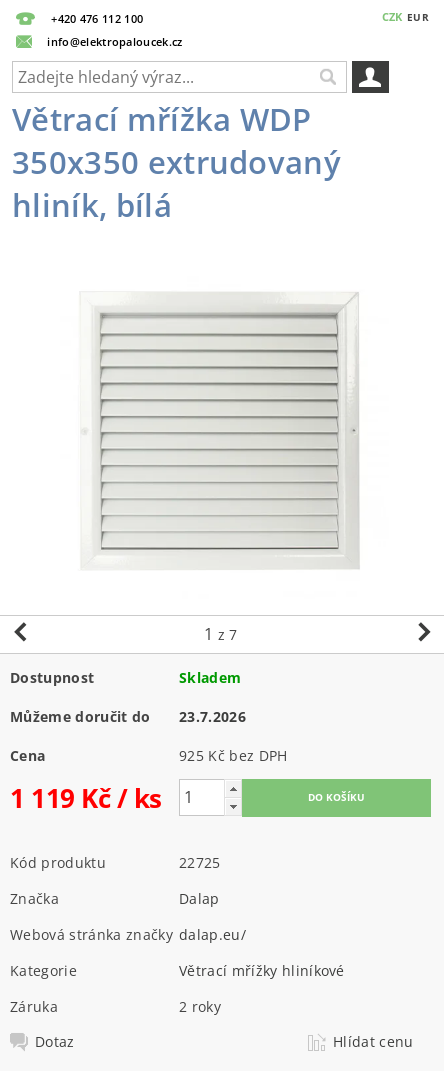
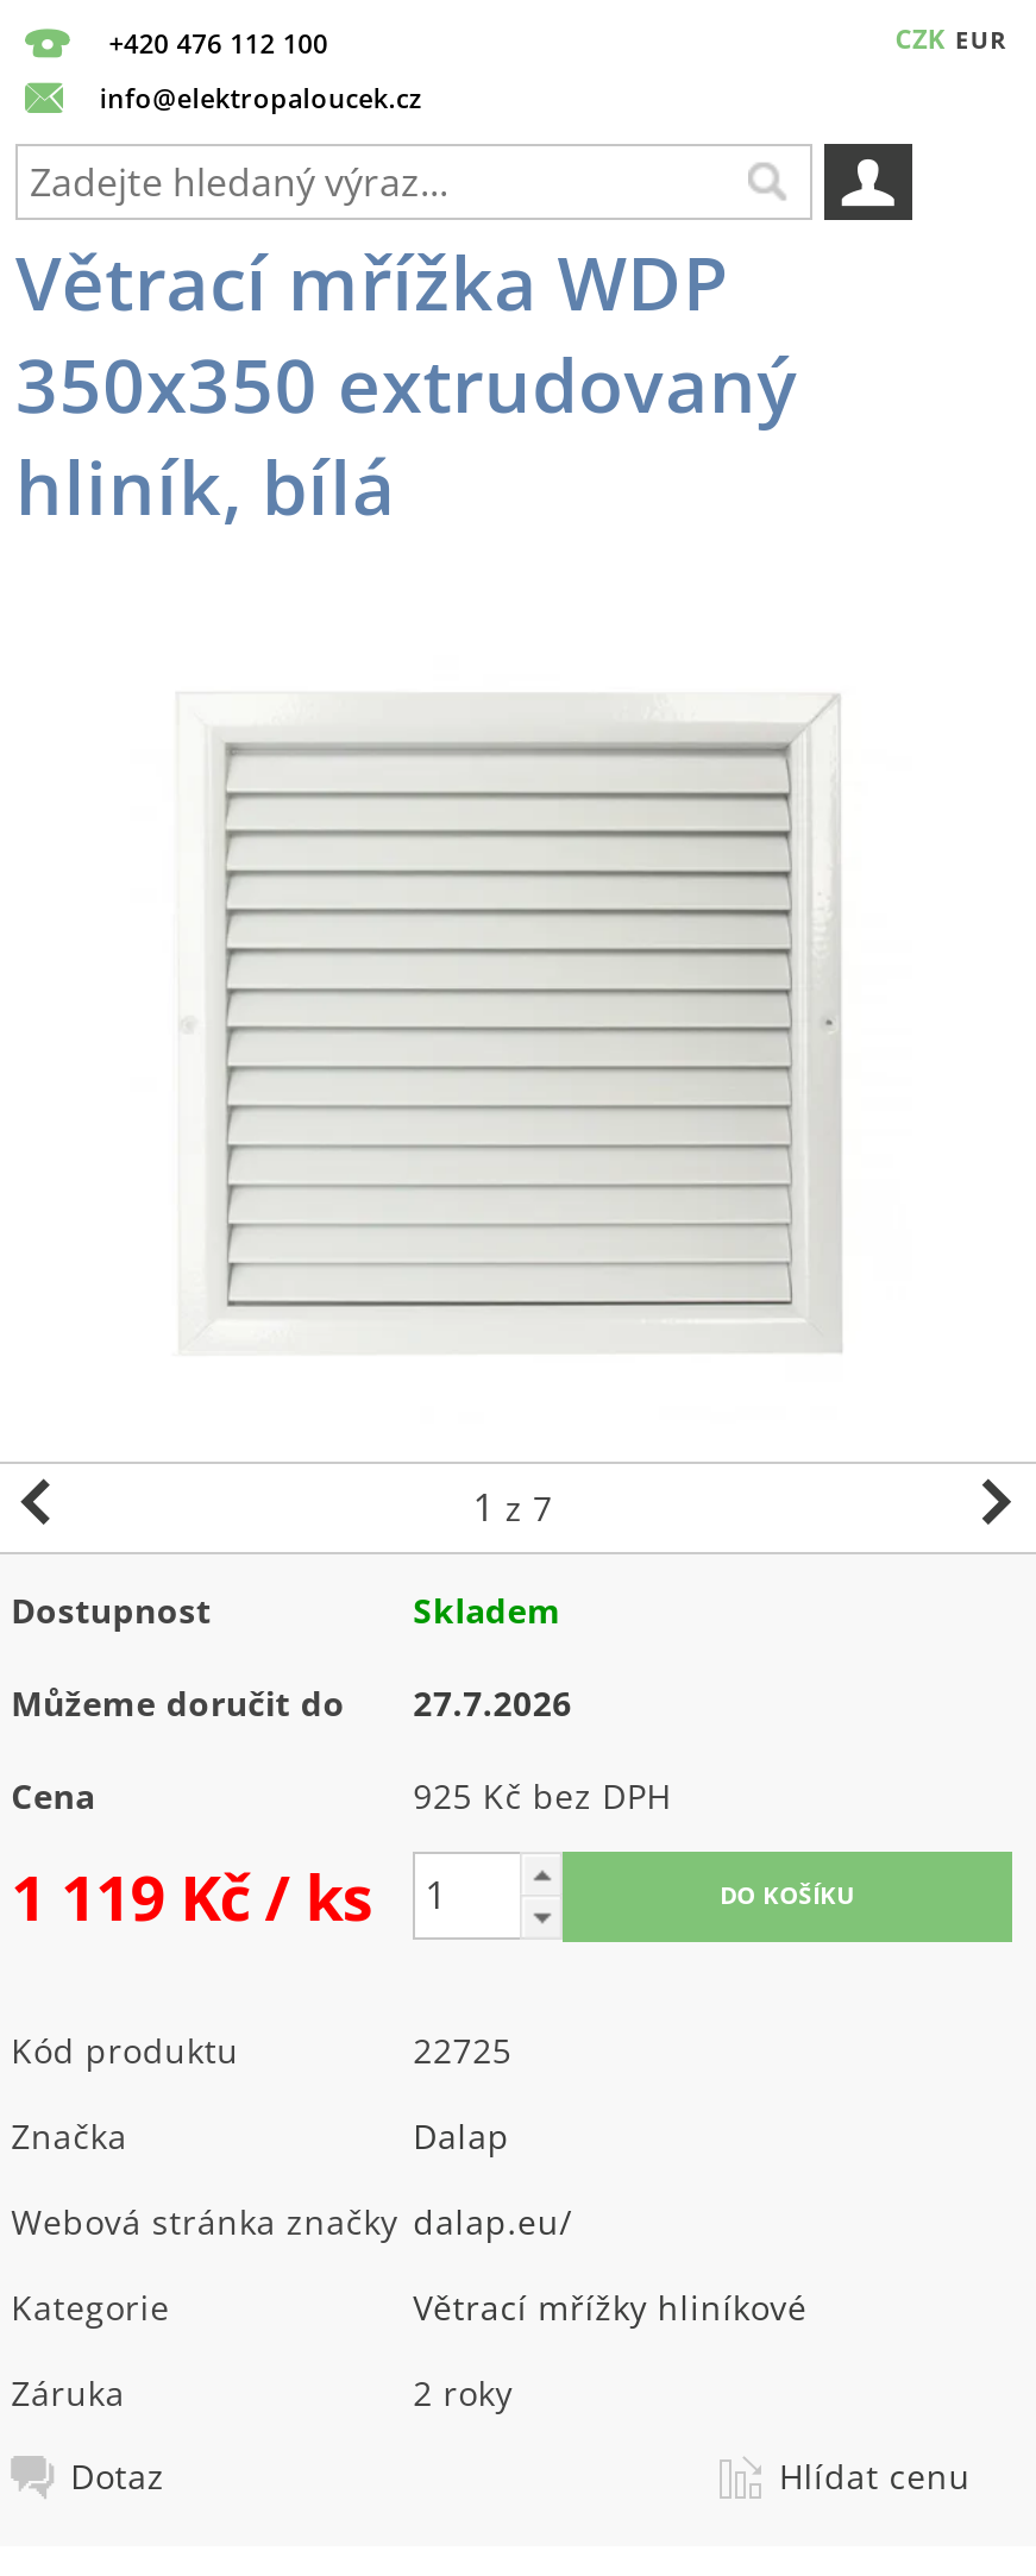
- Můžeme doručit do 23.7.2026
+ Můžeme doručit do 27.7.2026
